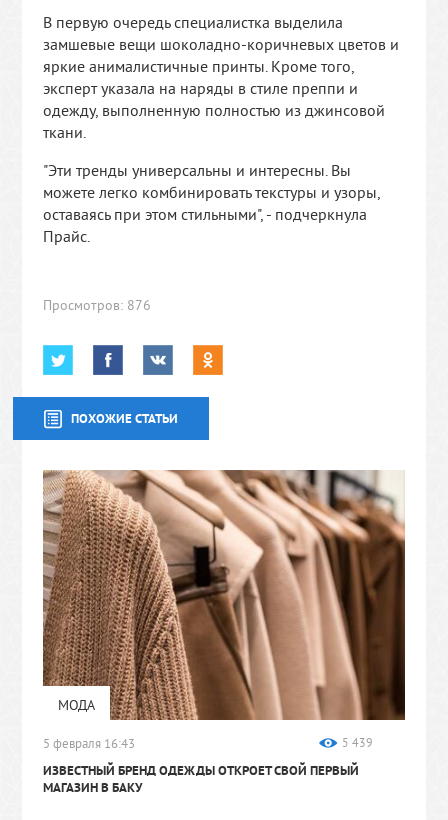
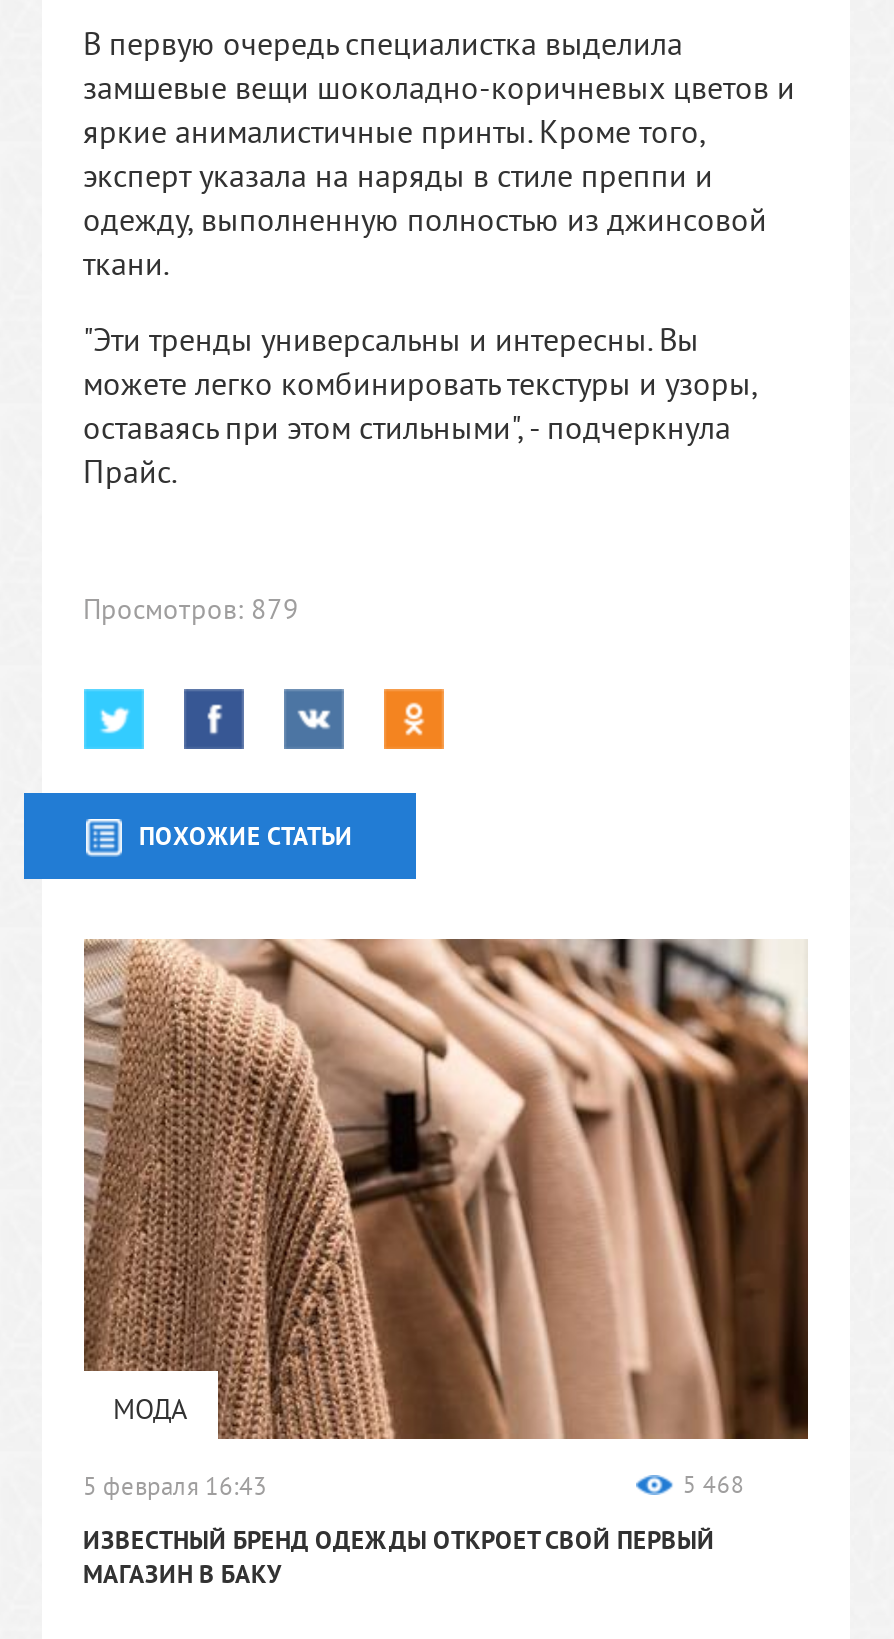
- Просмотров: 876
+ Просмотров: 879

- 5 439
+ 5 468
